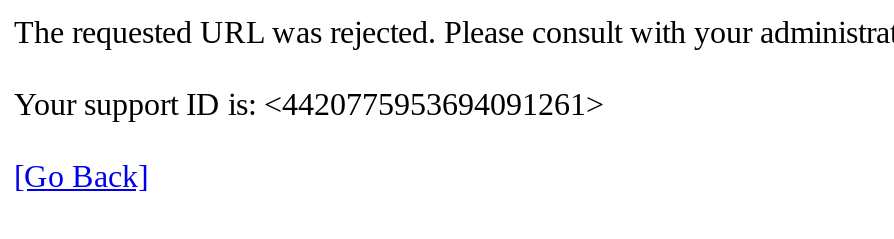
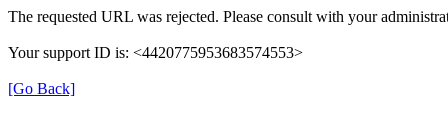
- Your support ID is: <4420775953694091261>
+ Your support ID is: <4420775953683574553>
